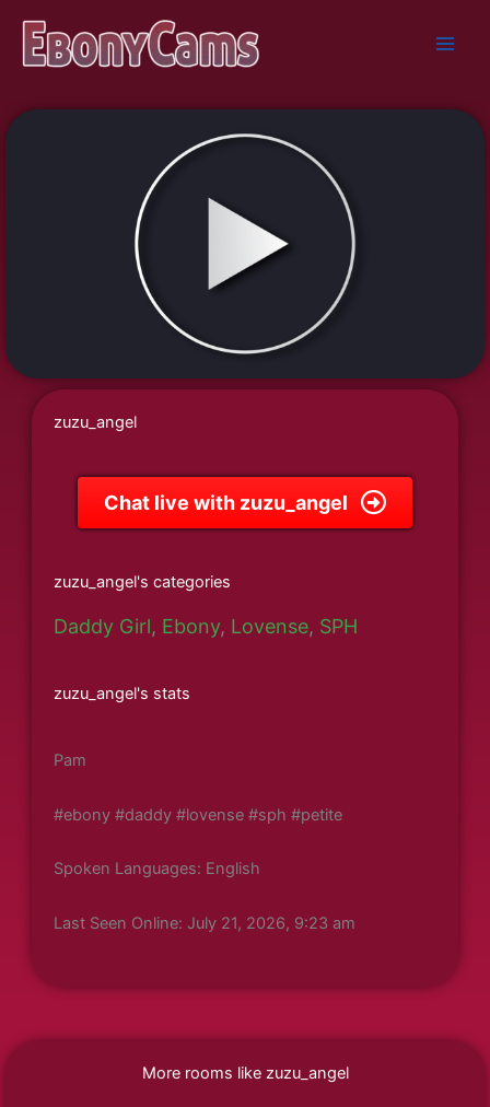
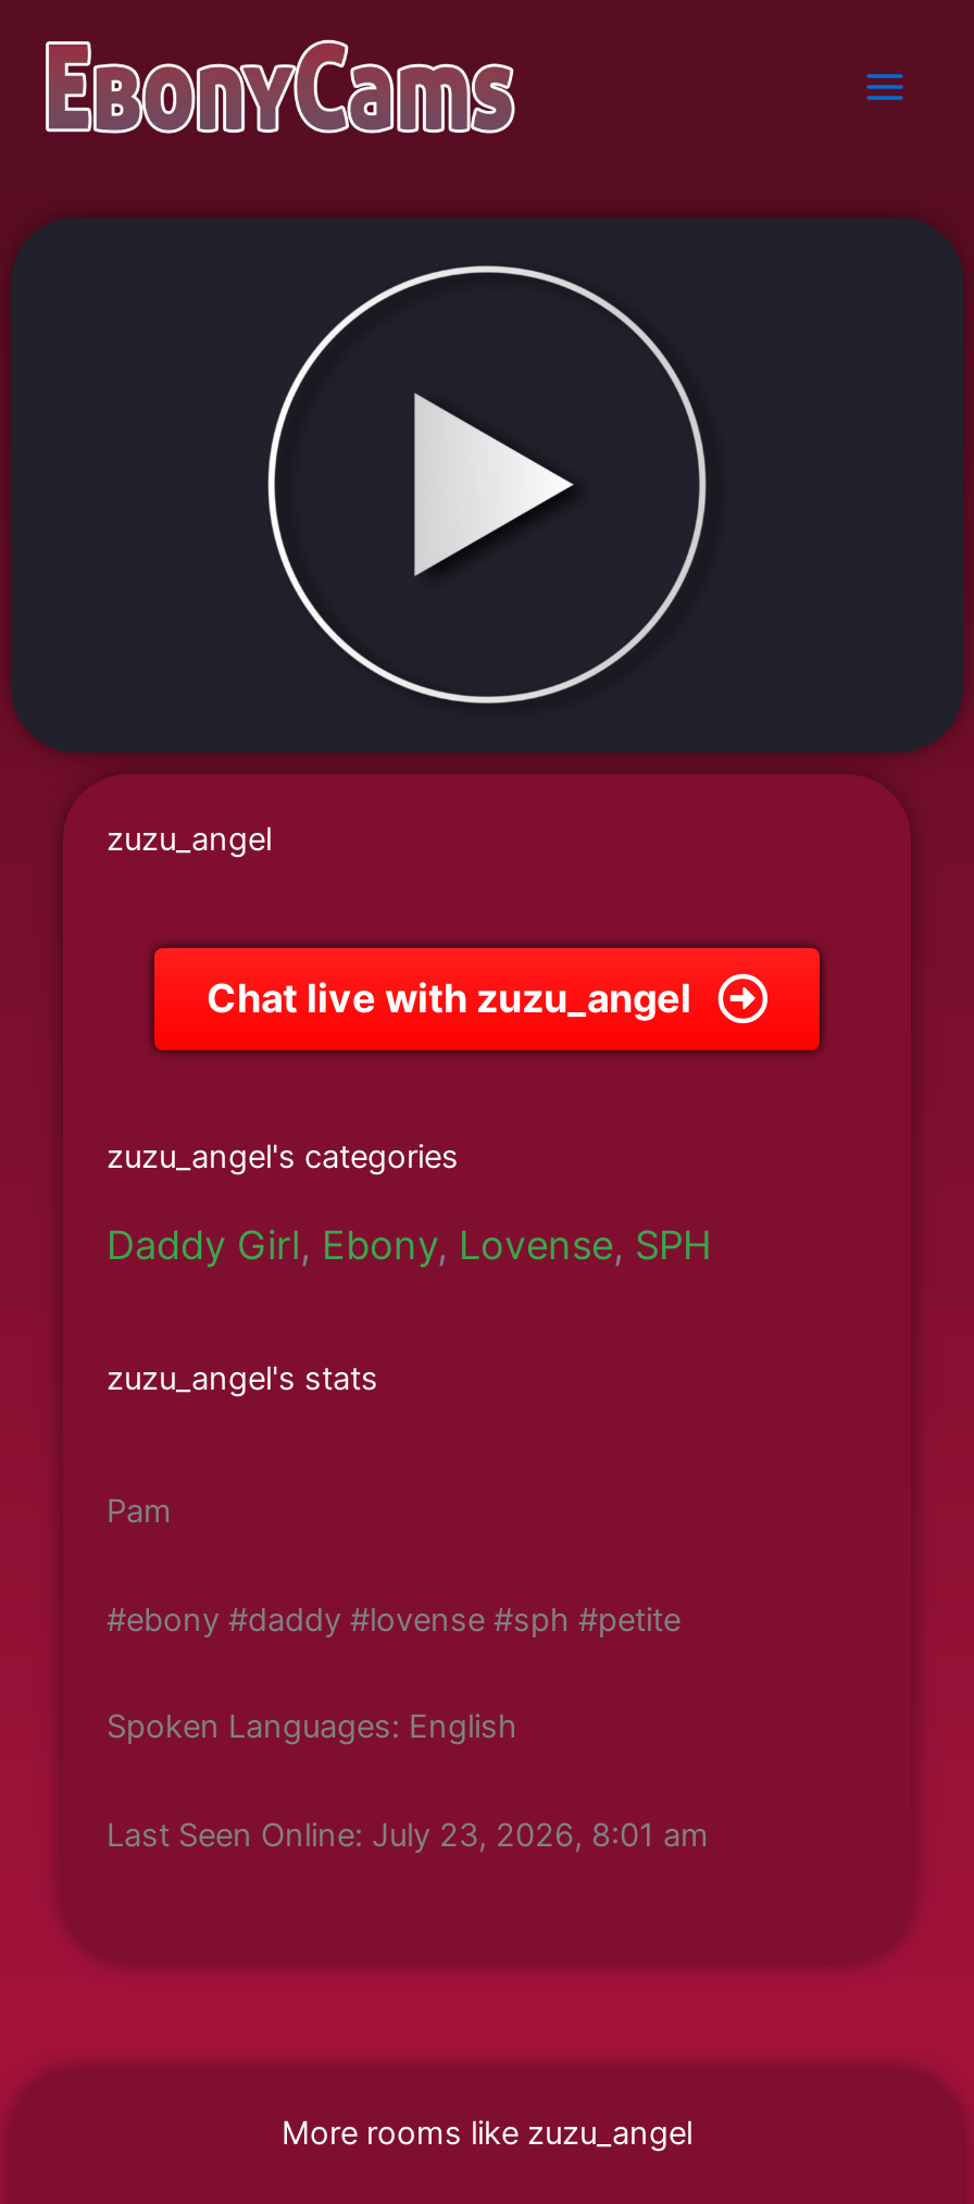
- Last Seen Online: July 21, 2026, 9:23 am
+ Last Seen Online: July 23, 2026, 8:01 am
